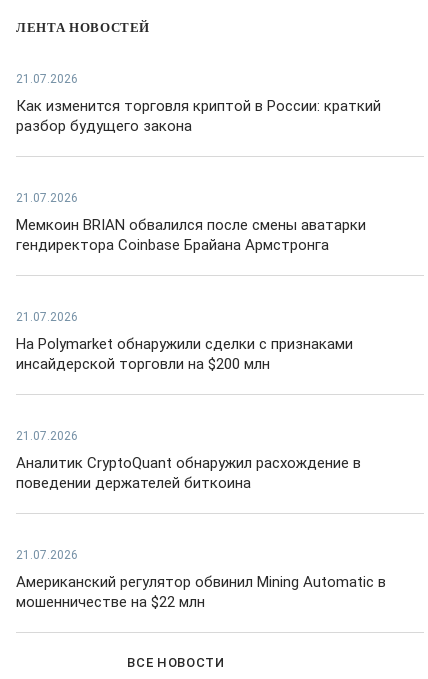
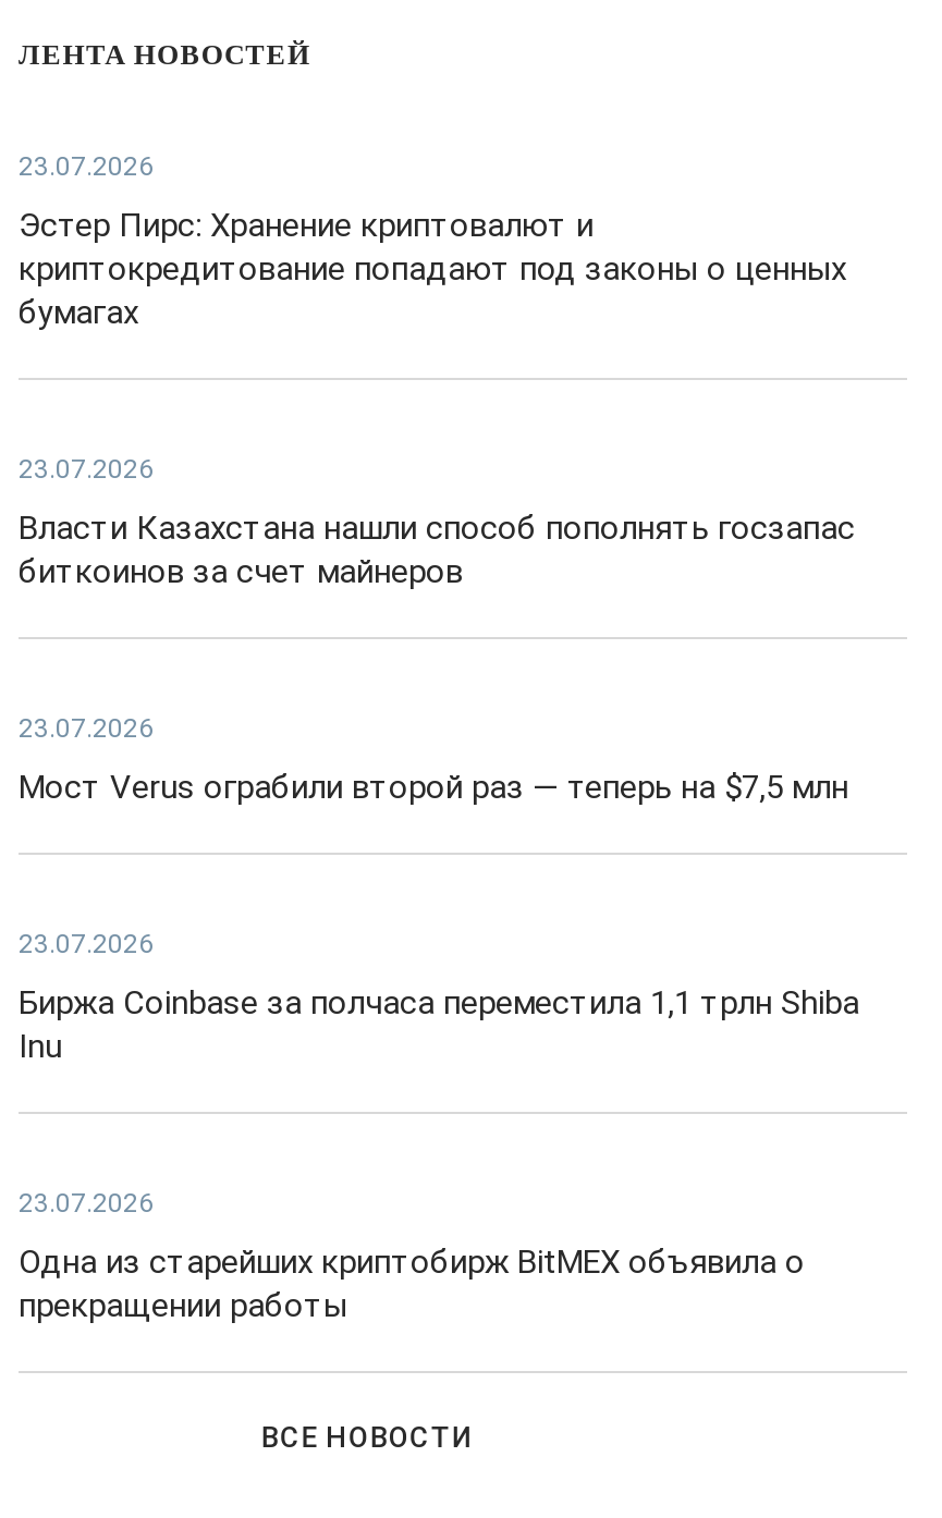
- 21.07.2026
+ 23.07.2026

- Как изменится торговля криптой в России: краткий
- разбор будущего закона
+ Эстер Пирс: Хранение криптовалют и
+ криптокредитование попадают под законы о ценных
+ бумагах

- 21.07.2026
+ 23.07.2026

- Мемкоин BRIAN обвалился после смены аватарки
- гендиректора Coinbase Брайана Армстронга
+ Власти Казахстана нашли способ пополнять госзапас
+ биткоинов за счет майнеров

- 21.07.2026
+ 23.07.2026

- На Polymarket обнаружили сделки с признаками
- инсайдерской торговли на $200 млн
+ Мост Verus ограбили второй раз — теперь на $7,5 млн

- 21.07.2026
+ 23.07.2026

- Аналитик CryptoQuant обнаружил расхождение в
- поведении держателей биткоина
+ Биржа Coinbase за полчаса переместила 1,1 трлн Shiba
+ Inu

- 21.07.2026
+ 23.07.2026

- Американский регулятор обвинил Mining Automatic в
- мошенничестве на $22 млн
+ Одна из старейших криптобирж BitMEX объявила о
+ прекращении работы
